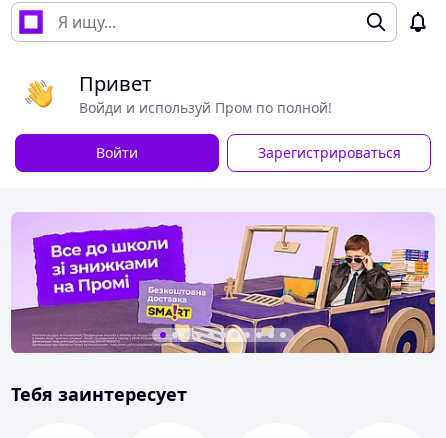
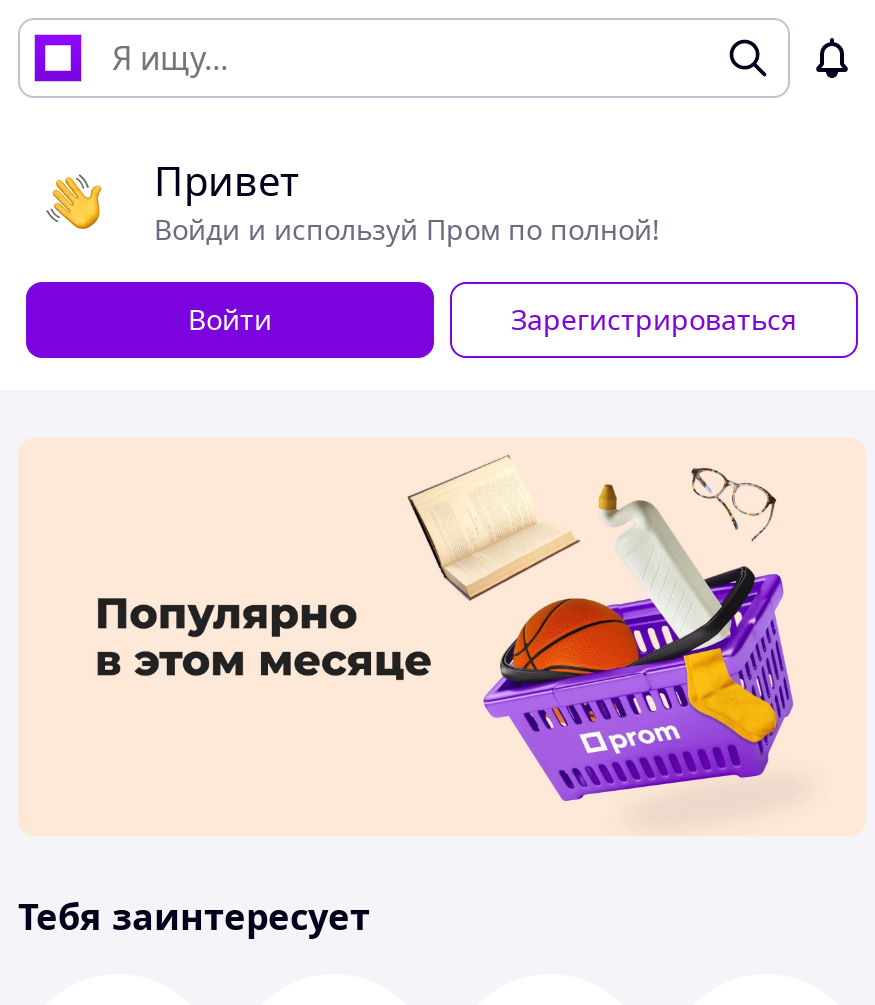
- [image]
+ [image]
